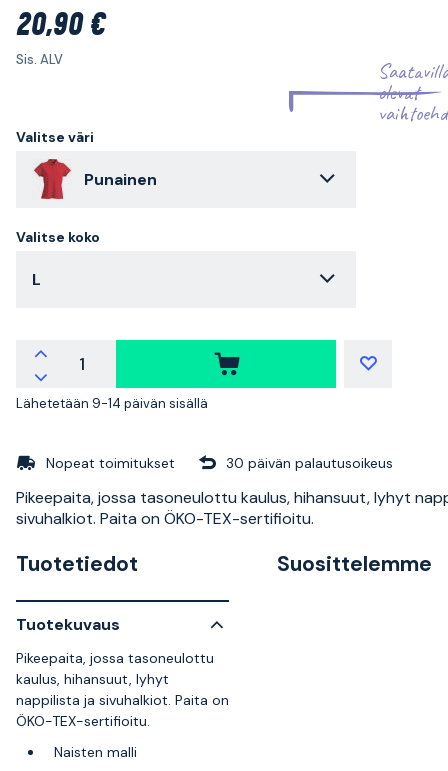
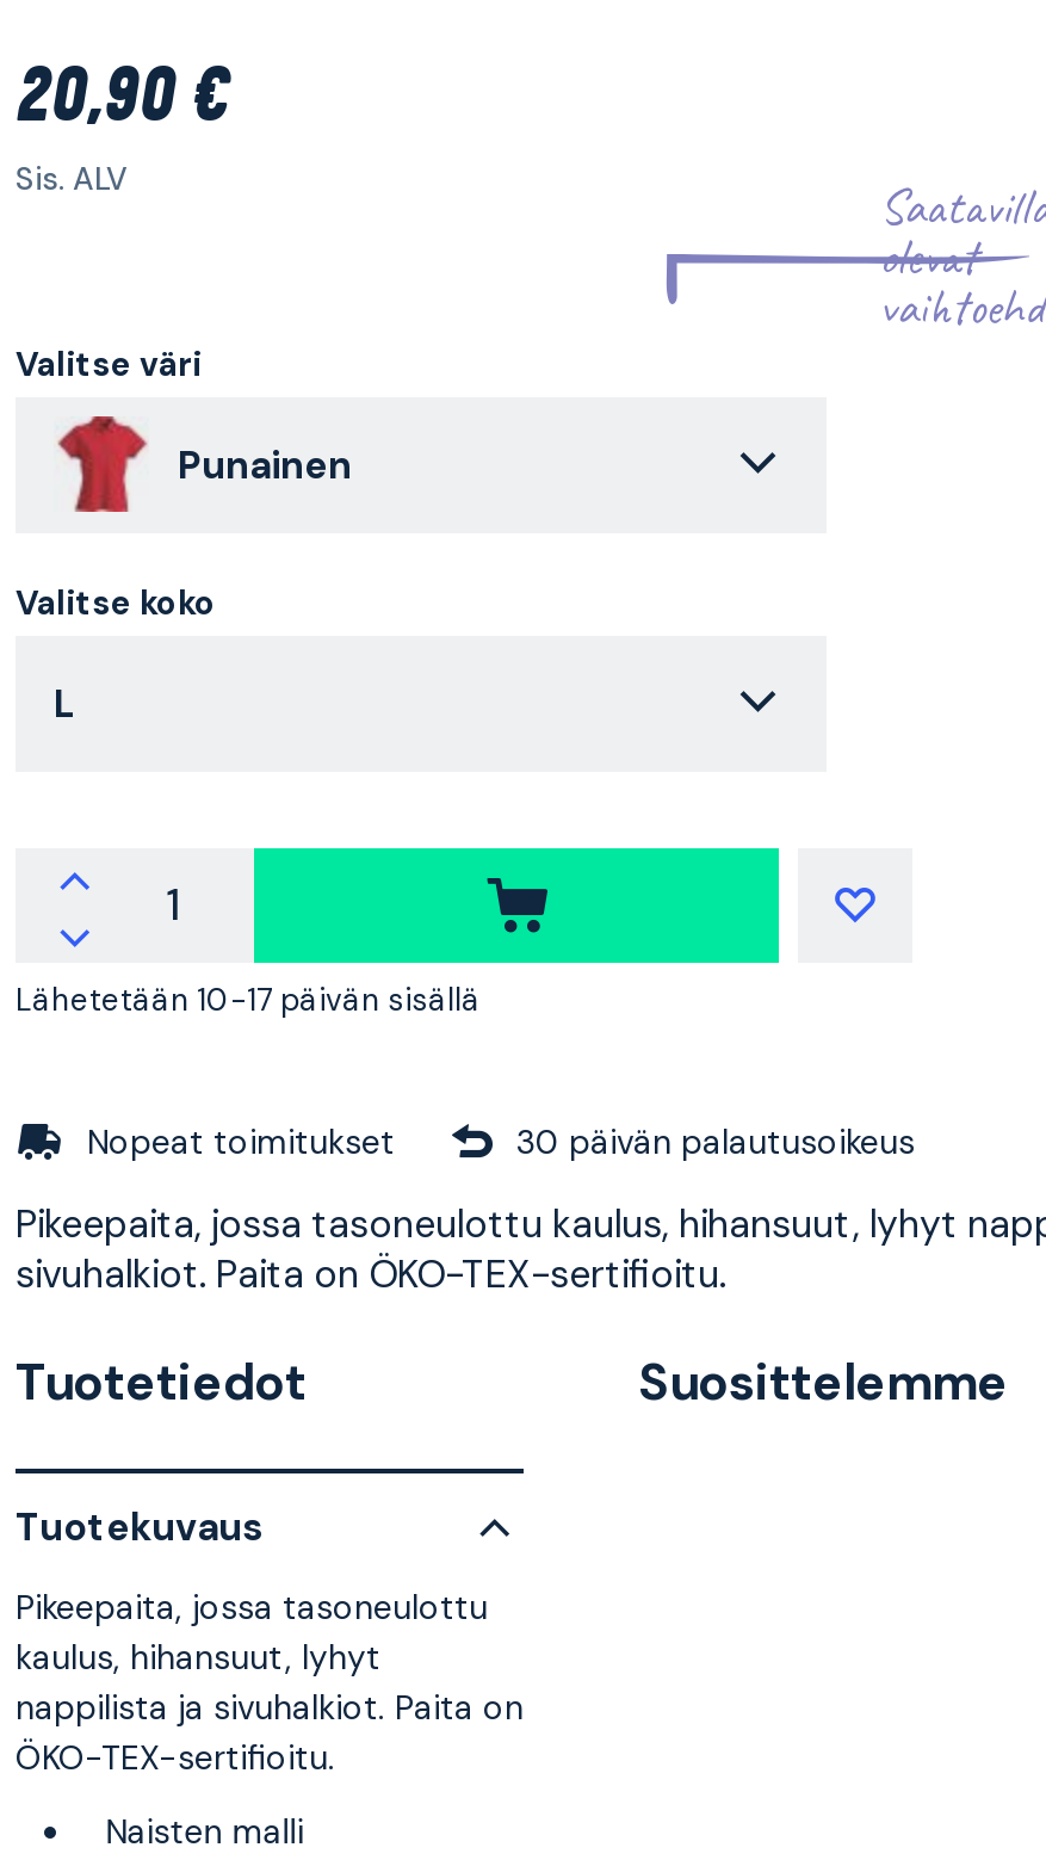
- Lähetetään 9-14 päivän sisällä
+ Lähetetään 10-17 päivän sisällä
